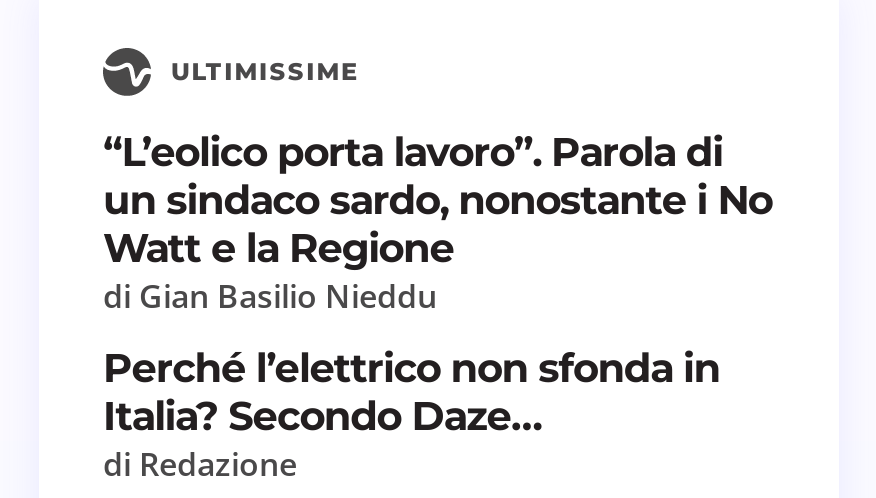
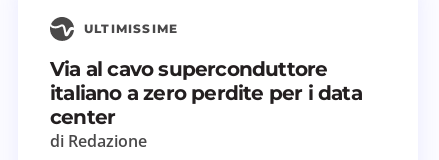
- “L’eolico porta lavoro”. Parola di
- un sindaco sardo, nonostante i No
- Watt e la Regione
- di Gian Basilio Nieddu
- Perché l’elettrico non sfonda in
- Italia? Secondo Daze…
+ Via al cavo superconduttore
+ italiano a zero perdite per i data
+ center
